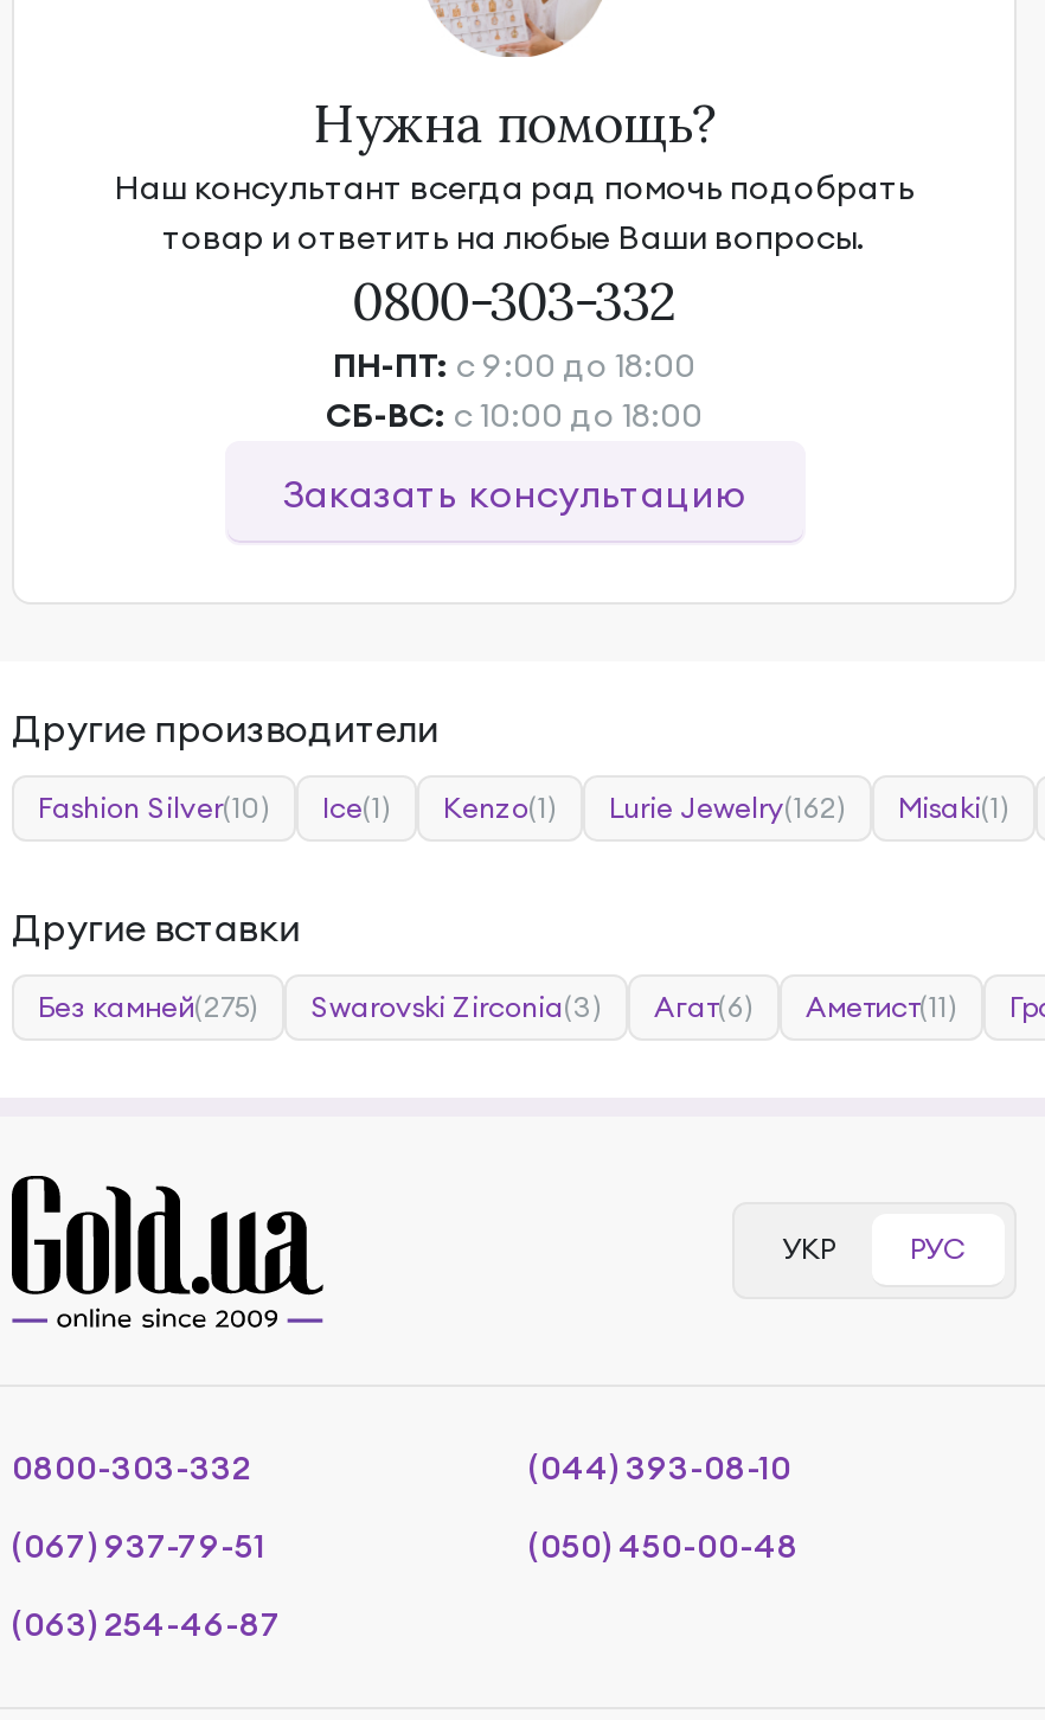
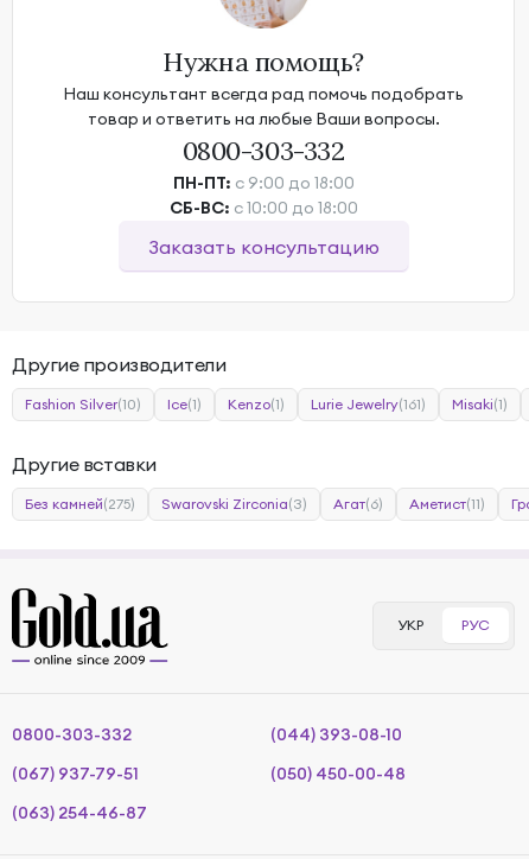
- Lurie Jewelry(162)
+ Lurie Jewelry(161)
